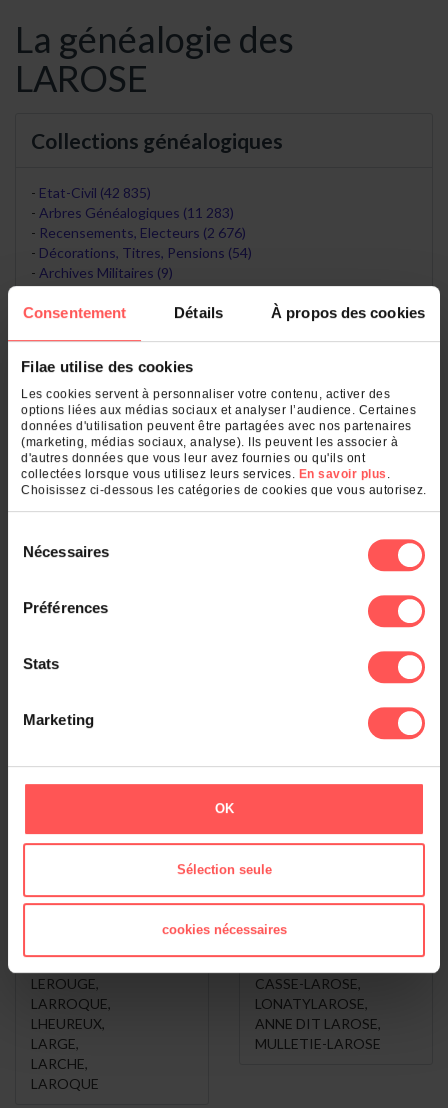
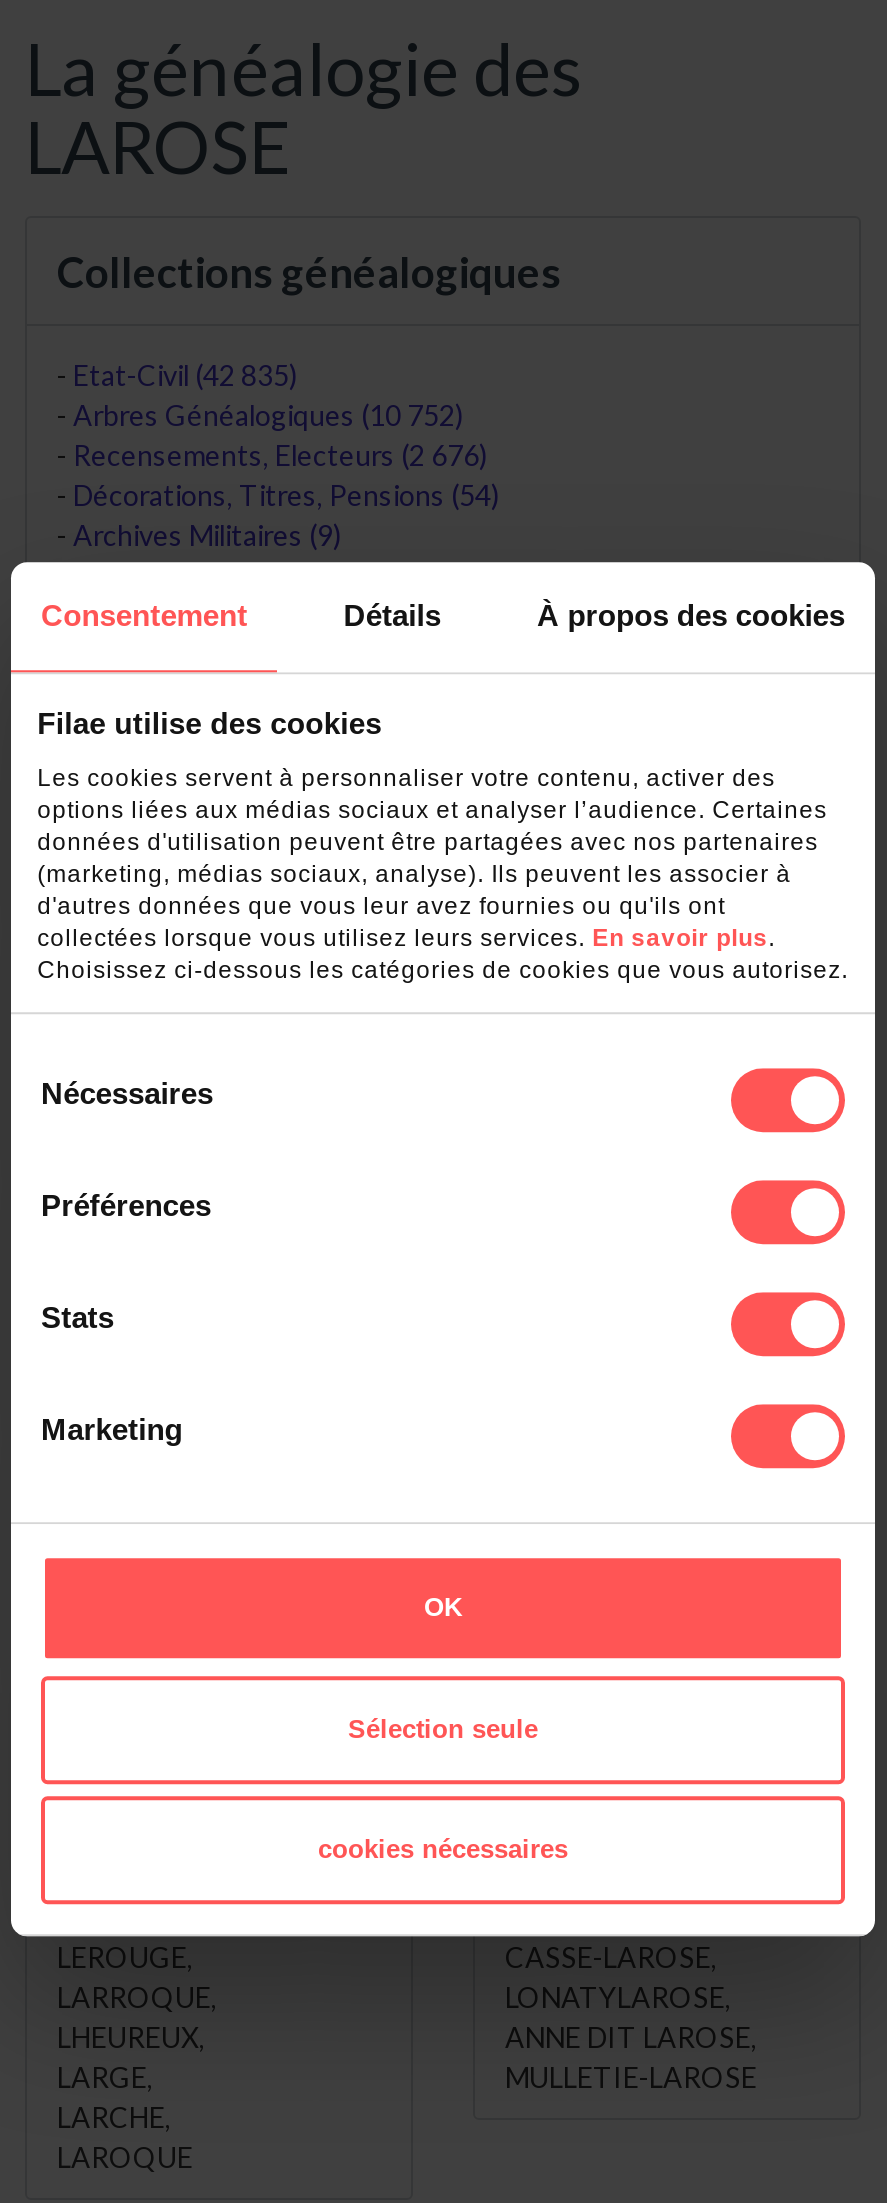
- Arbres Généalogiques (11 283)
+ Arbres Généalogiques (10 752)
